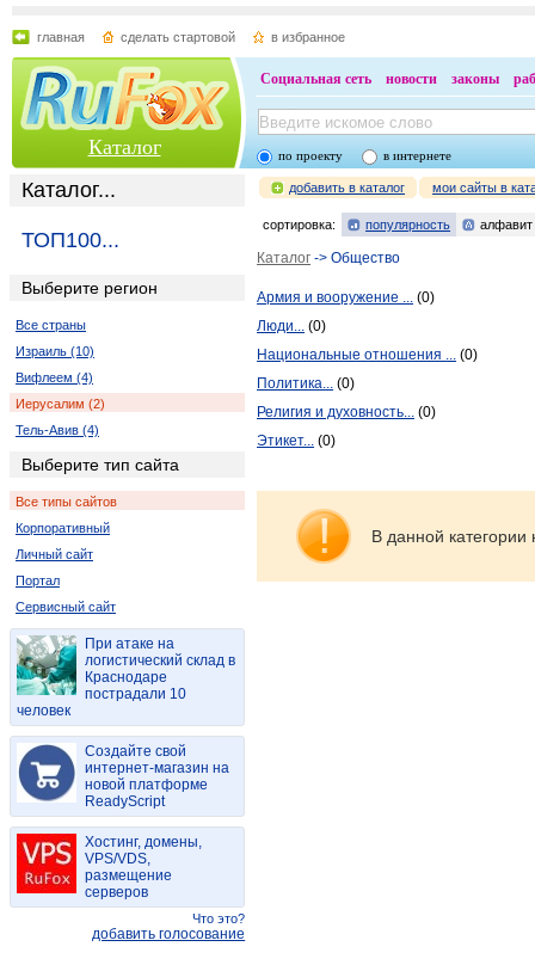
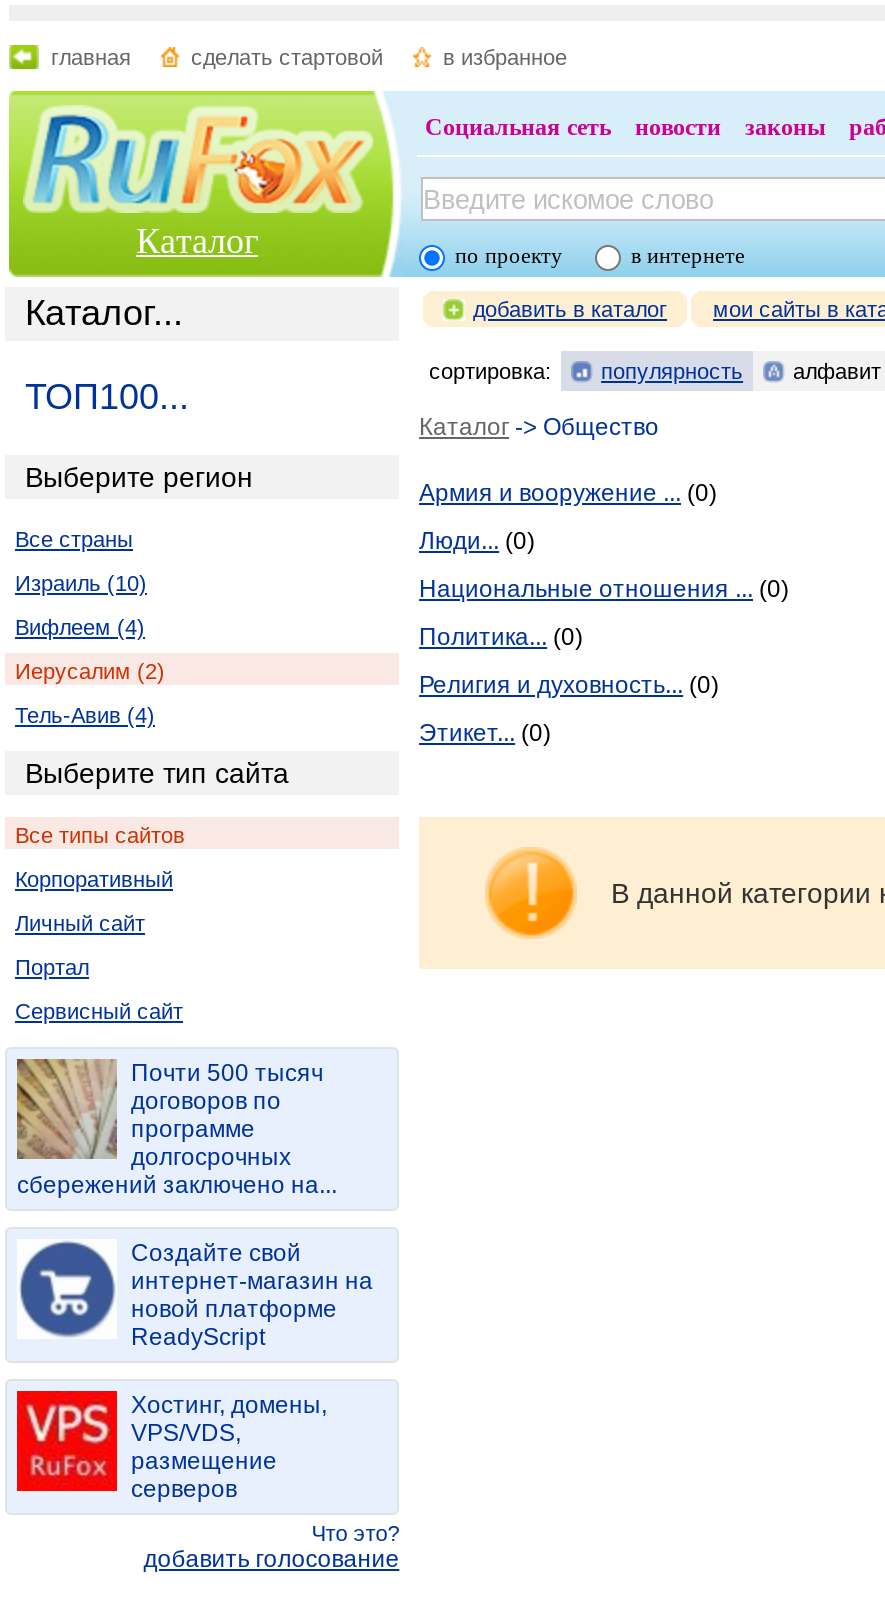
- [image]
- При атаке на
- логистический склад в
- Краснодаре
- пострадали 10
- человек
+ [image]
+ Почти 500 тысяч
+ договоров по
+ программе
+ долгосрочных
+ сбережений заключено на...
